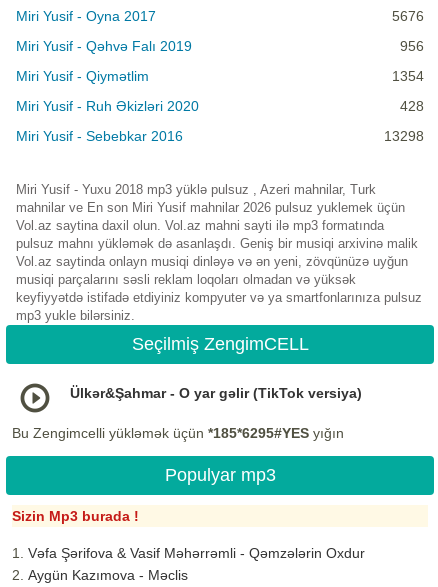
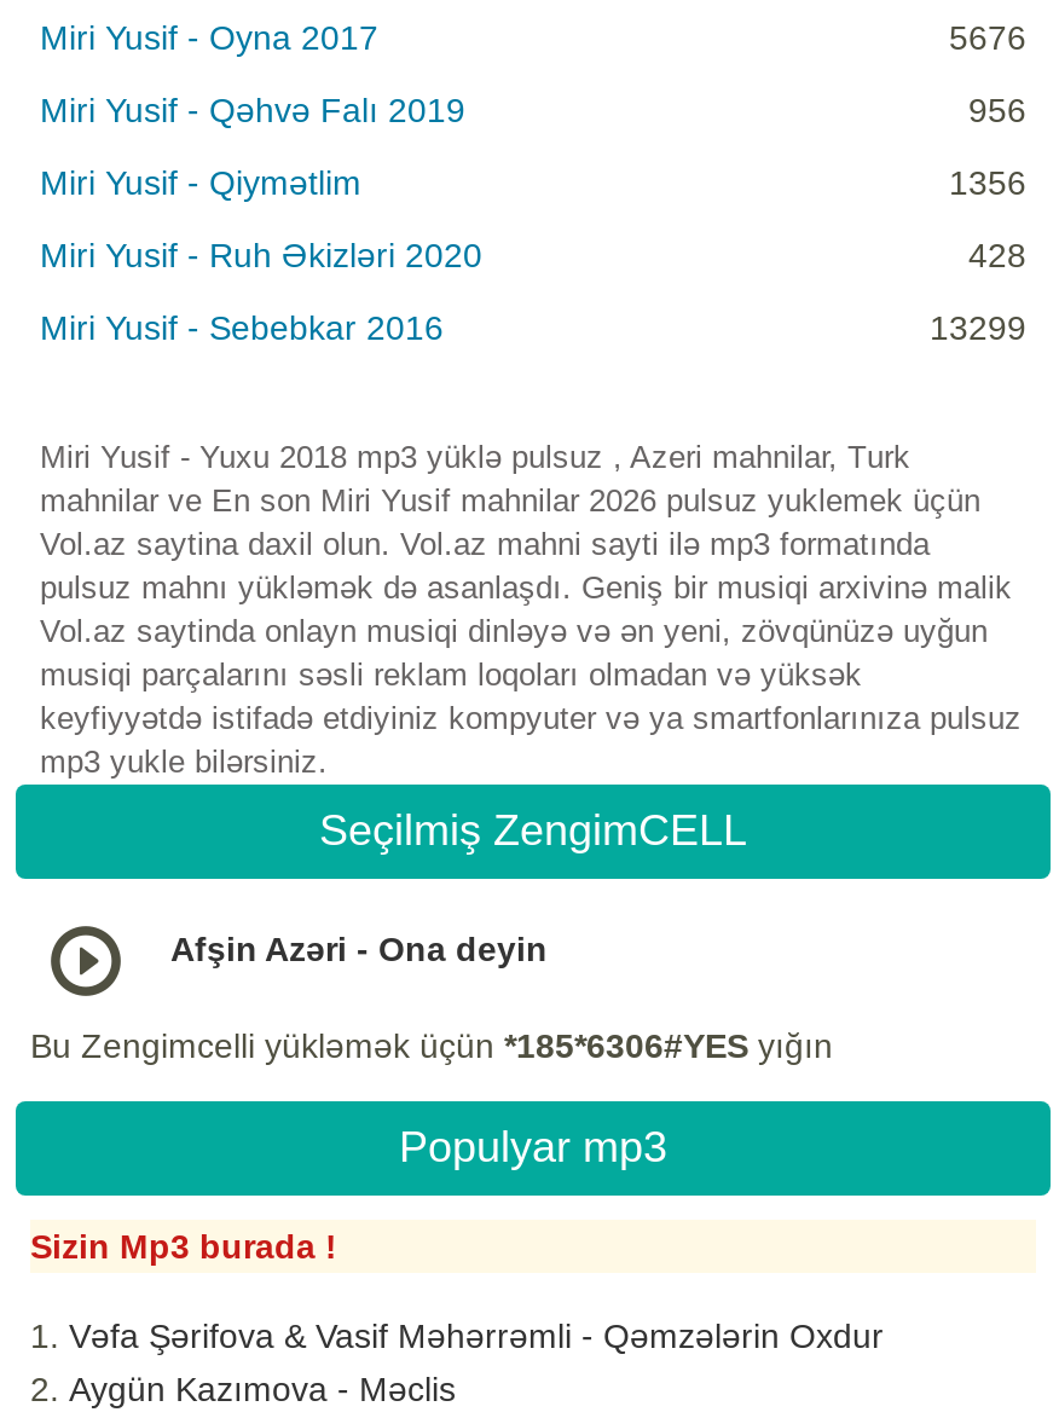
- 1354
+ 1356

- 13298
+ 13299

- Ülkər&Şahmar - O yar gəlir (TikTok versiya)
+ Afşin Azəri - Ona deyin

- Bu Zengimcelli yükləmək üçün *185*6295#YES yığın
+ Bu Zengimcelli yükləmək üçün *185*6306#YES yığın
